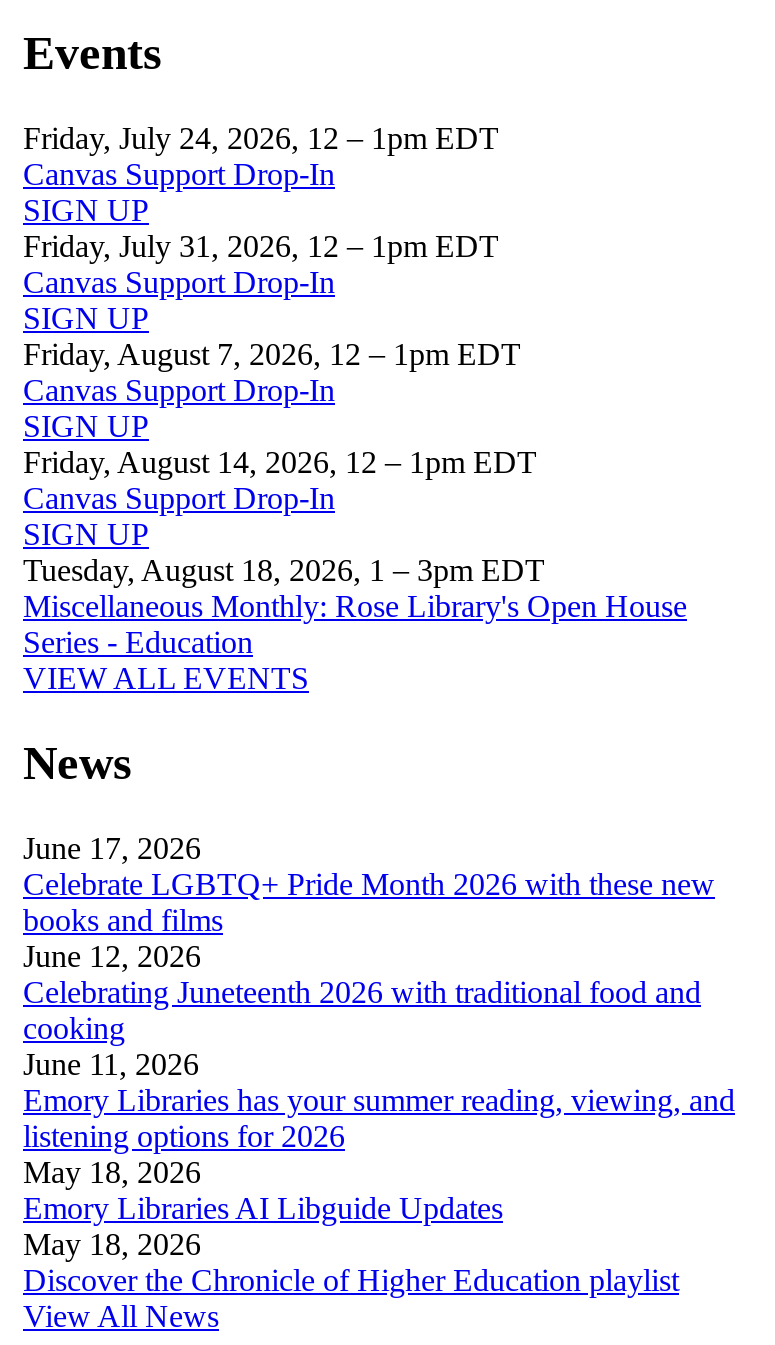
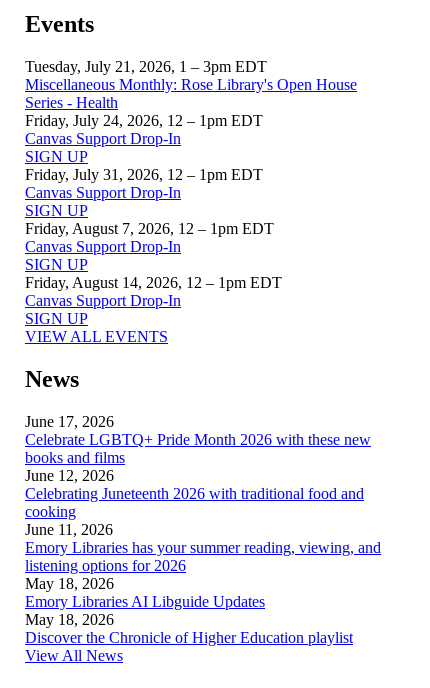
+ Tuesday, July 21, 2026, 1 – 3pm EDT
+ Series - Health

moved down: Friday, July 24, 2026, 12 – 1pm EDT | Canvas Support Drop-In | SIGN UP | ... | Canvas Support Drop-In | SIGN UP

- Tuesday, August 18, 2026, 1 – 3pm EDT
- Series - Education

moved up: Miscellaneous Monthly: Rose Library's Open House
